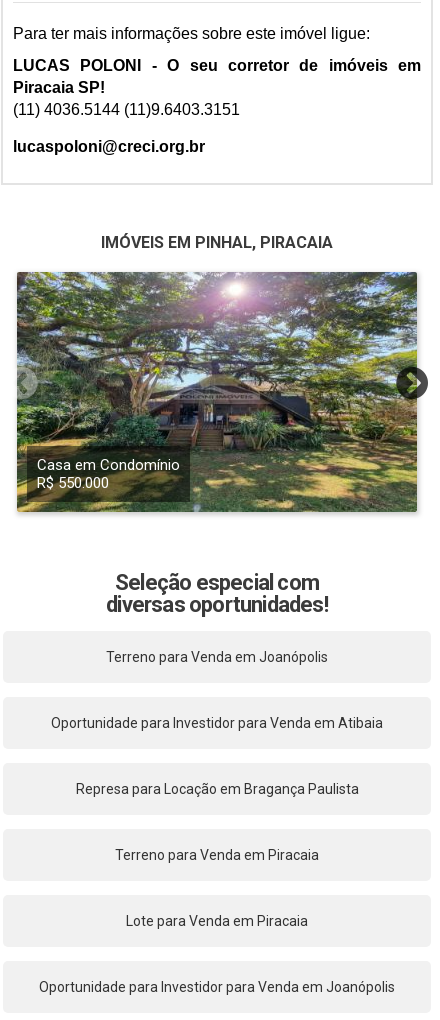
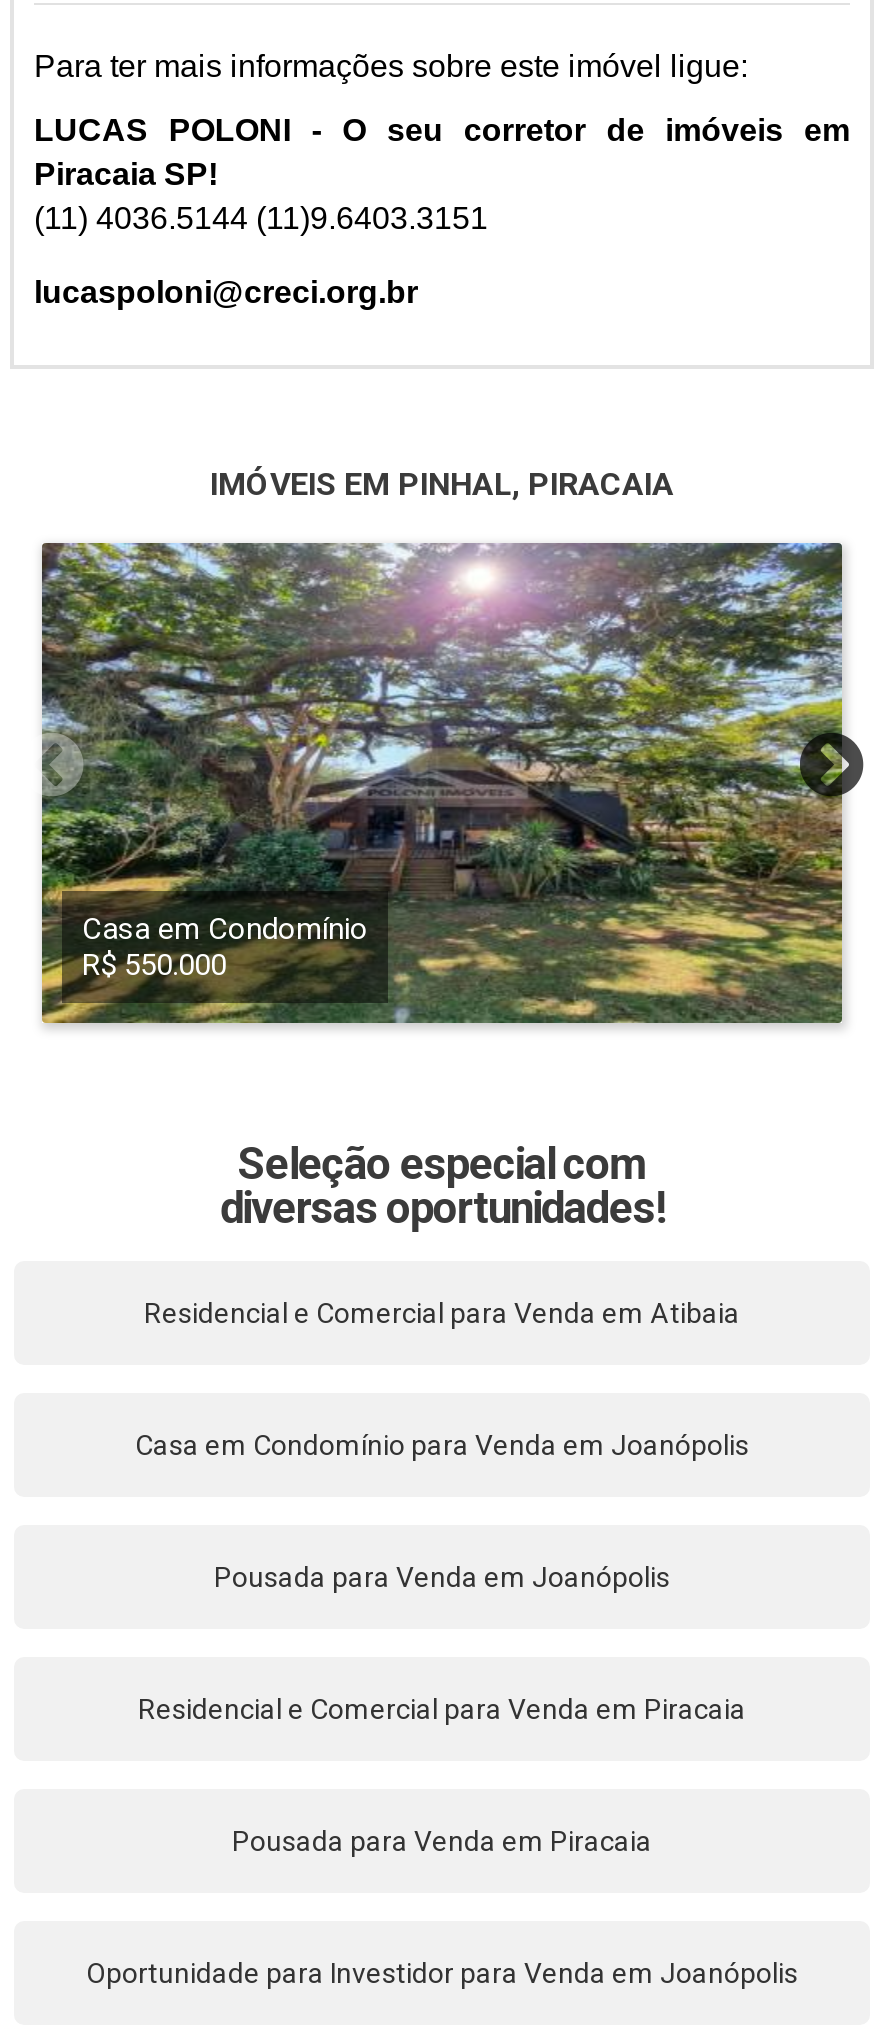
- Terreno para Venda em Joanópolis
+ Residencial e Comercial para Venda em Atibaia

- Oportunidade para Investidor para Venda em Atibaia
+ Casa em Condomínio para Venda em Joanópolis

- Represa para Locação em Bragança Paulista
+ Pousada para Venda em Joanópolis

- Terreno para Venda em Piracaia
+ Residencial e Comercial para Venda em Piracaia

- Lote para Venda em Piracaia
+ Pousada para Venda em Piracaia
